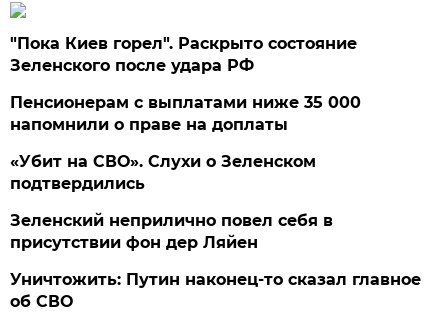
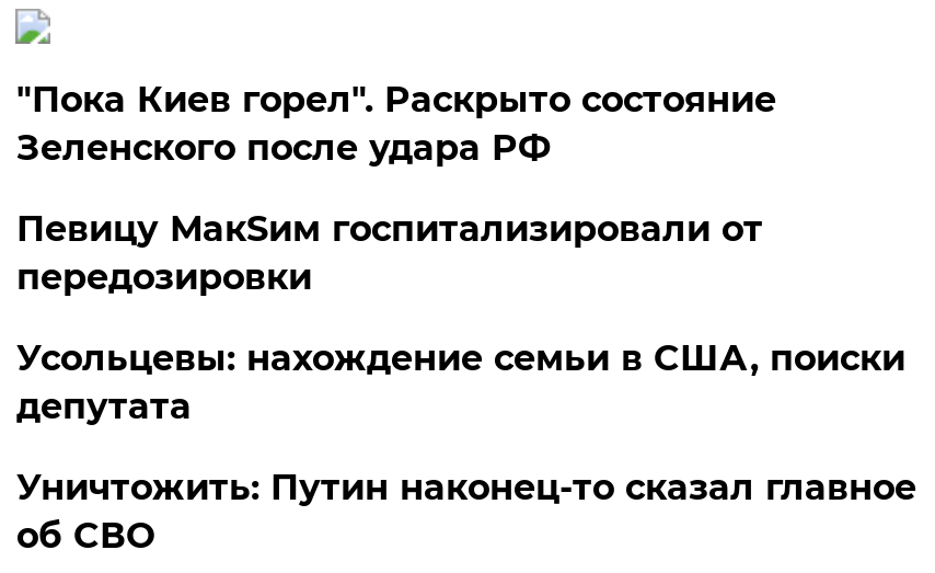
- Пенсионерам с выплатами ниже 35 000
- напомнили о праве на доплаты
- «Убит на СВО». Слухи о Зеленском
- подтвердились
- Зеленский неприлично повел cебя в
- присутствии фон дер Ляйен
+ Певицу МакSим госпитализировали от
+ передозировки
+ Усольцевы: нахождение семьи в США, поиски
+ депутата
